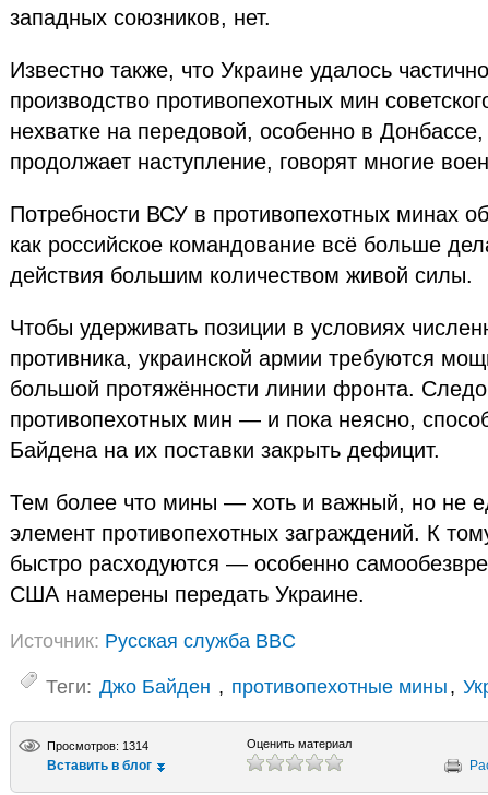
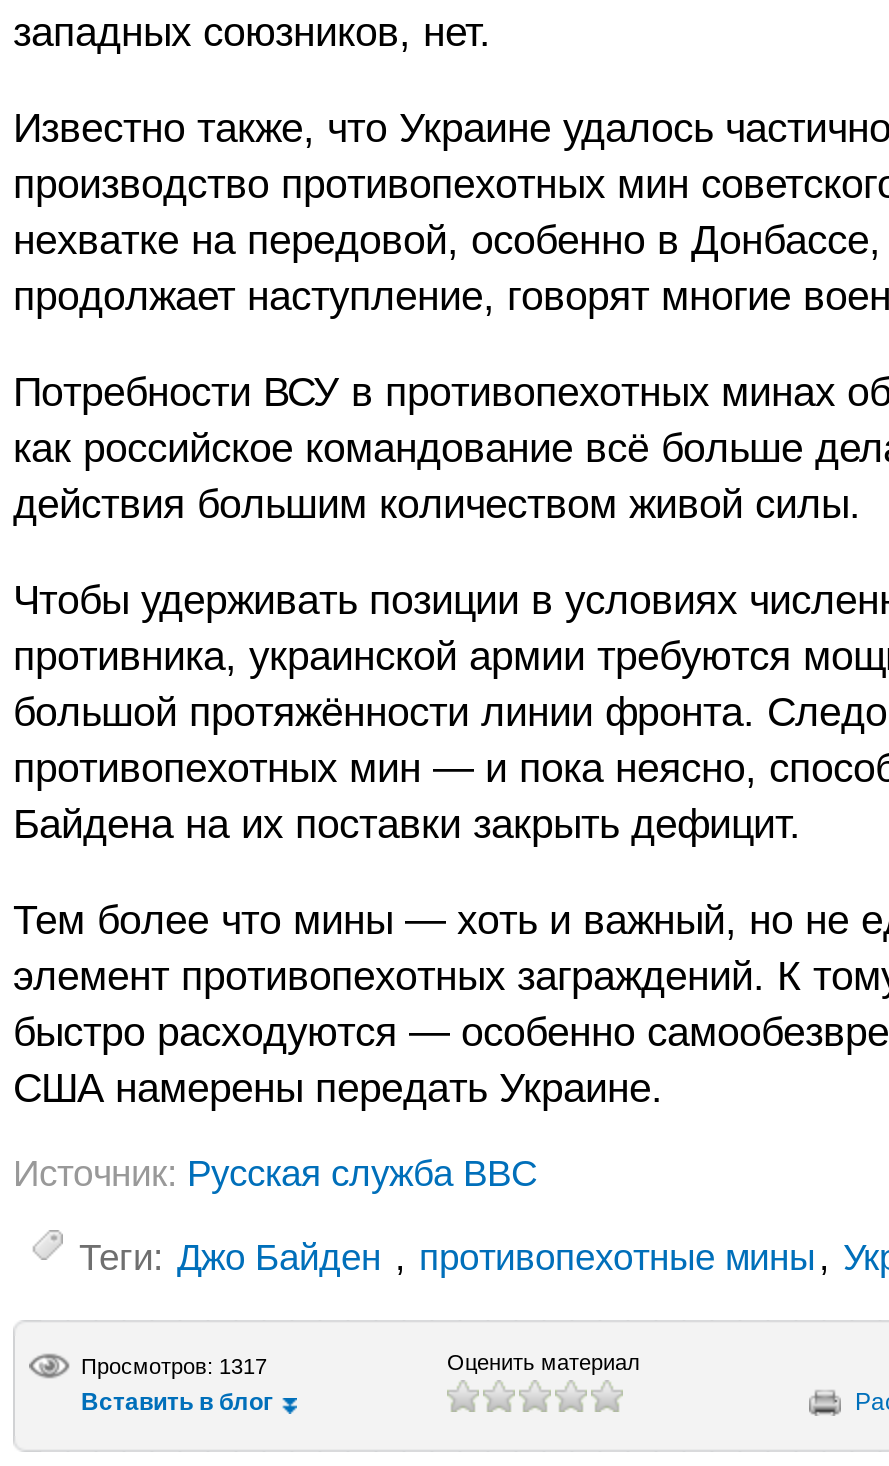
- Просмотров: 1314
+ Просмотров: 1317
